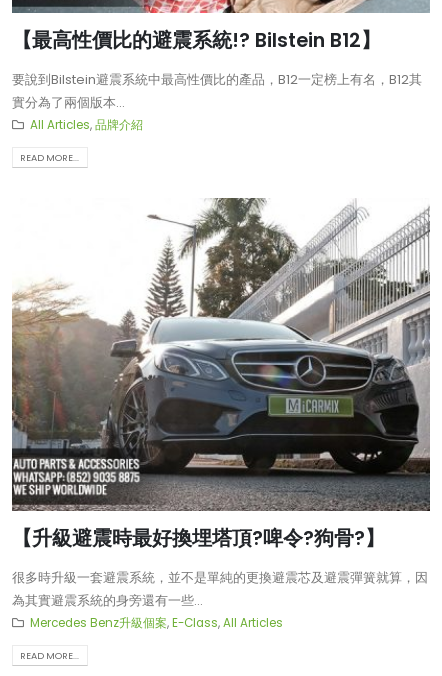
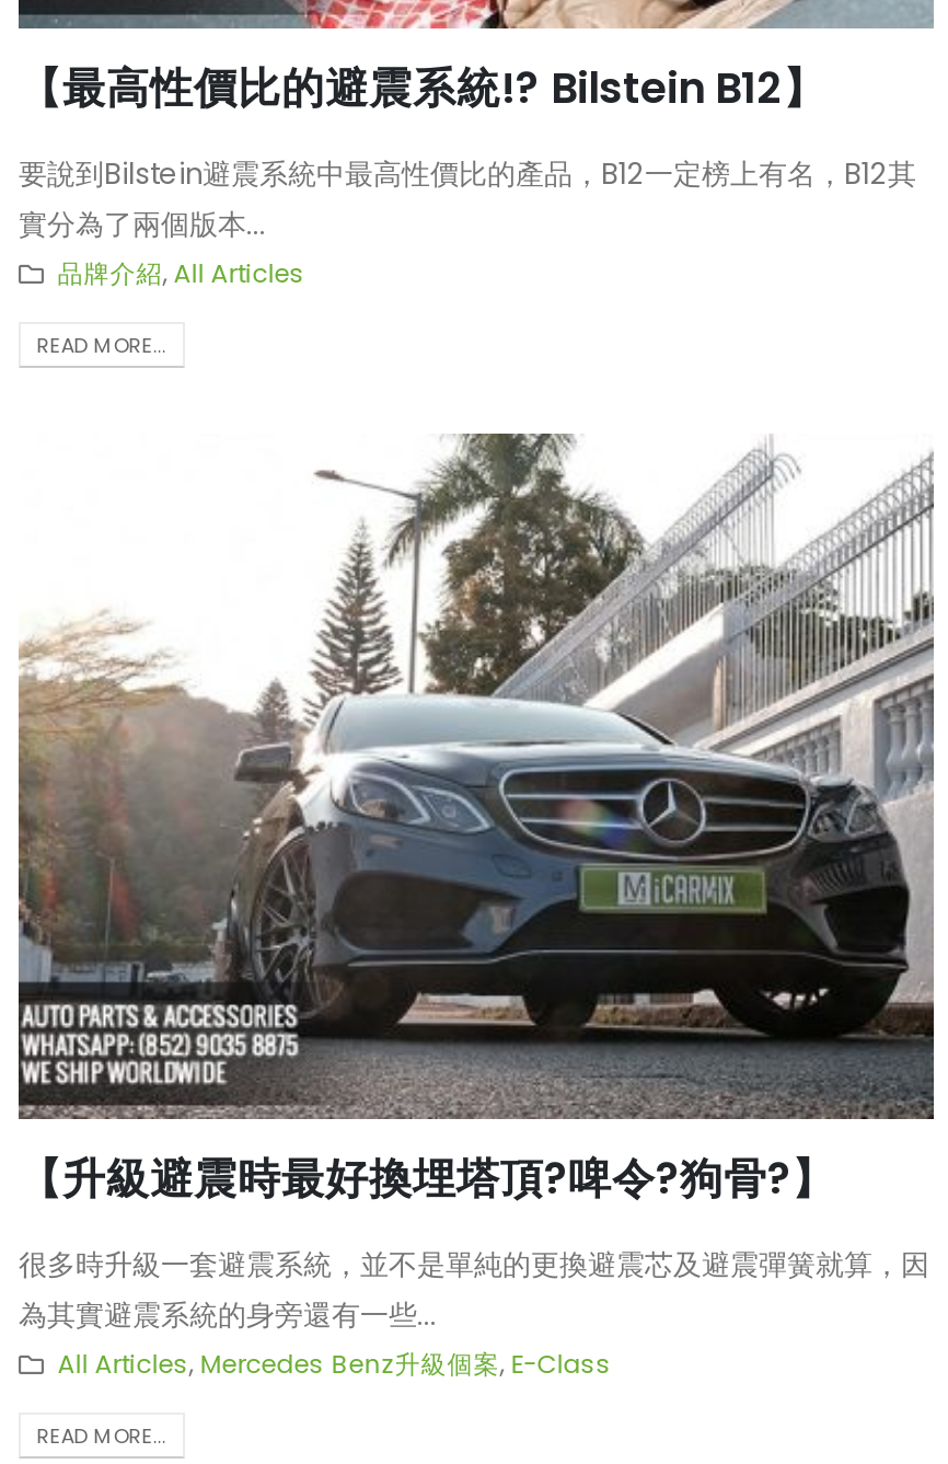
- All Articles,品牌介紹
+ 品牌介紹, All Articles

- Mercedes Benz升級個案, E-Class, All Articles
+ All Articles, Mercedes Benz升級個案, E-Class
